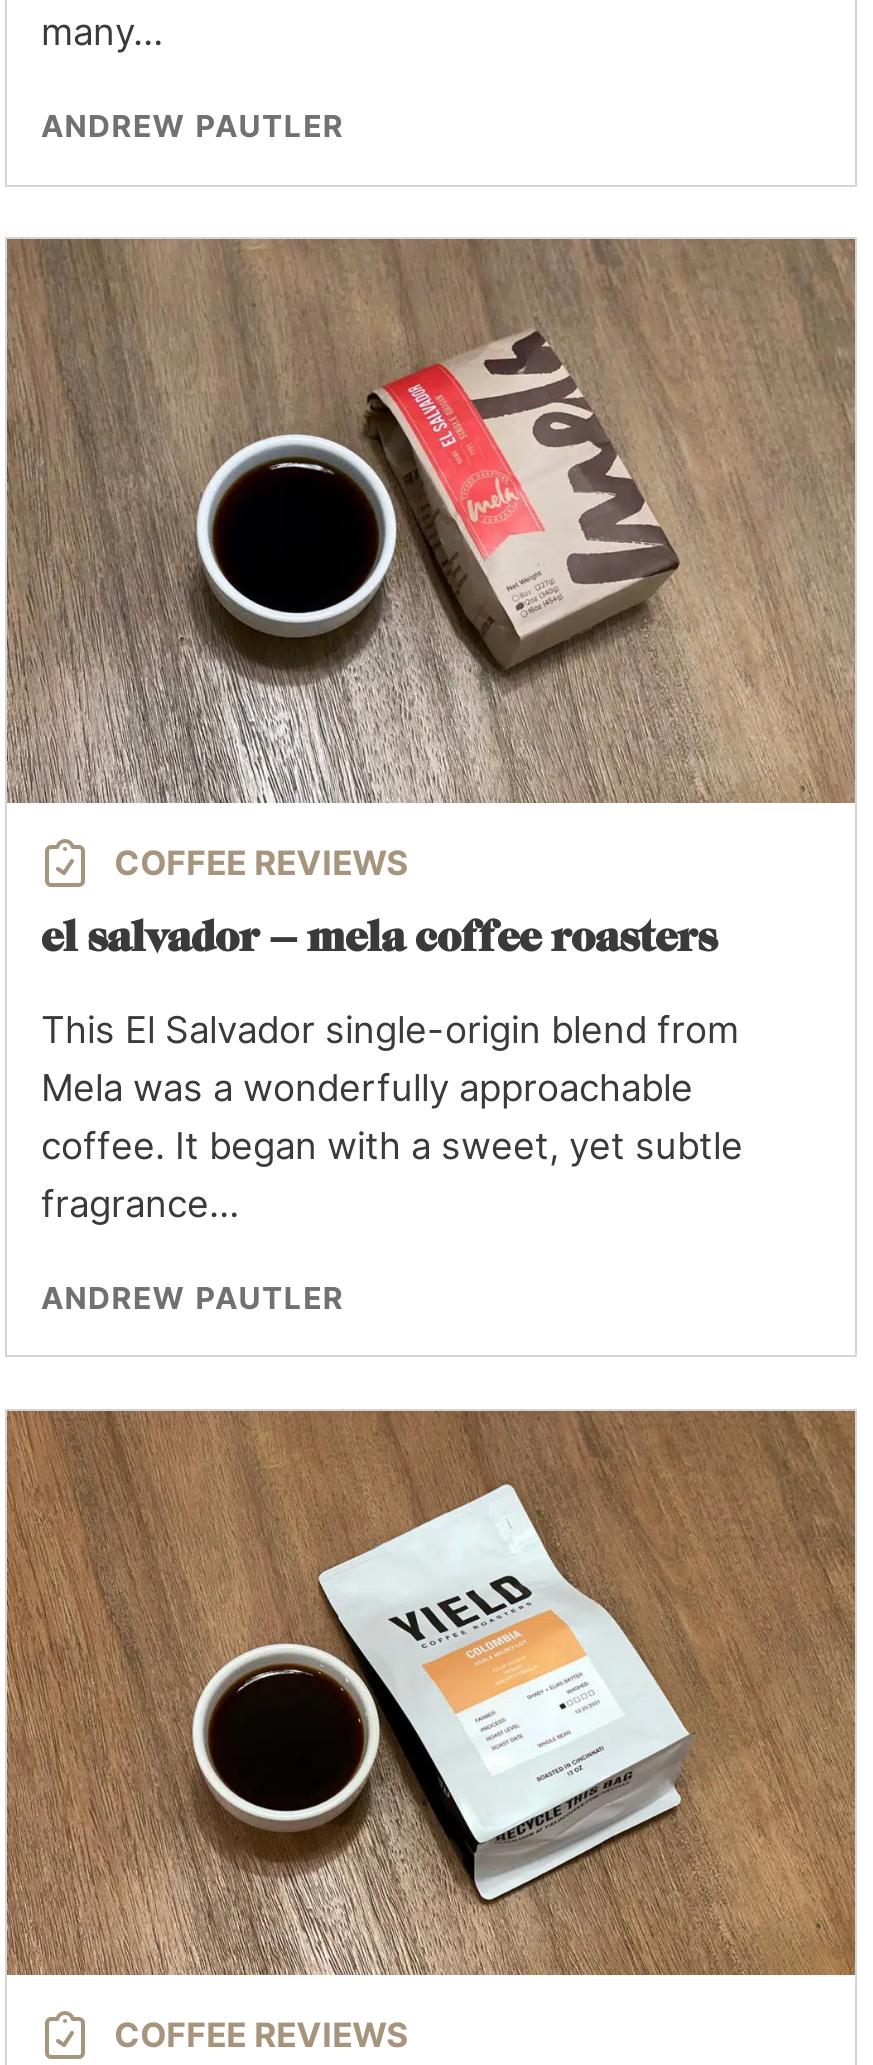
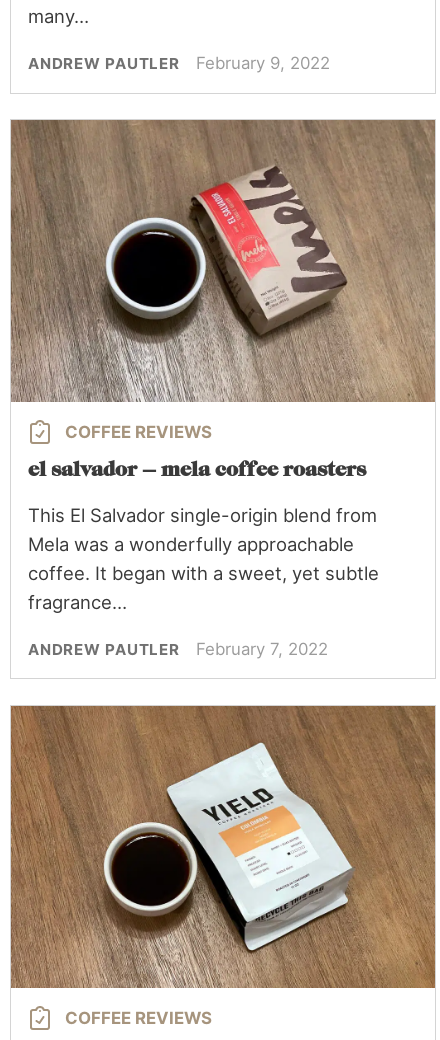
- ANDREW PAUTLER
+ ANDREW PAUTLER February 9, 2022

- ANDREW PAUTLER
+ ANDREW PAUTLER February 7, 2022
